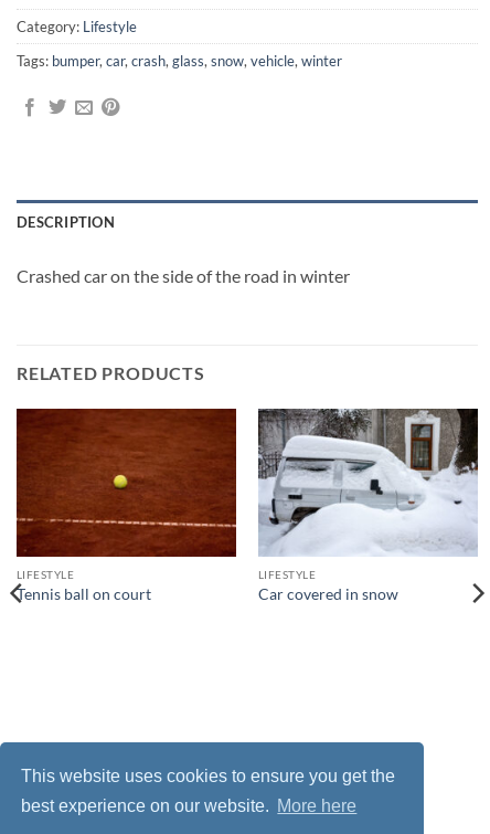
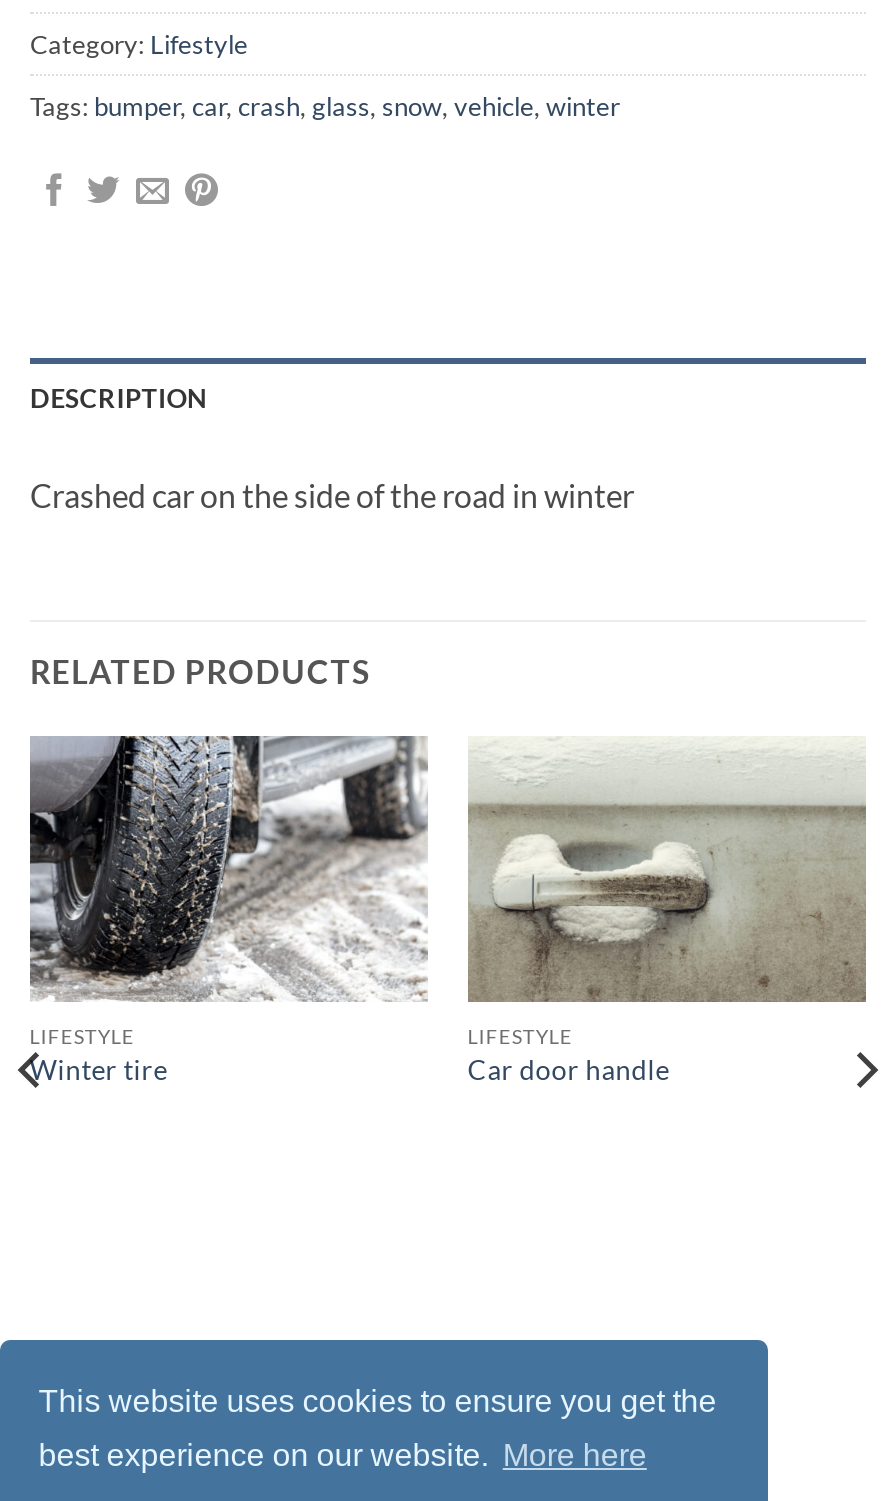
- [image]
- Tennis ball on court
+ [image]
+ Winter tire

- [image]
- Car covered in snow
+ [image]
+ Car door handle
